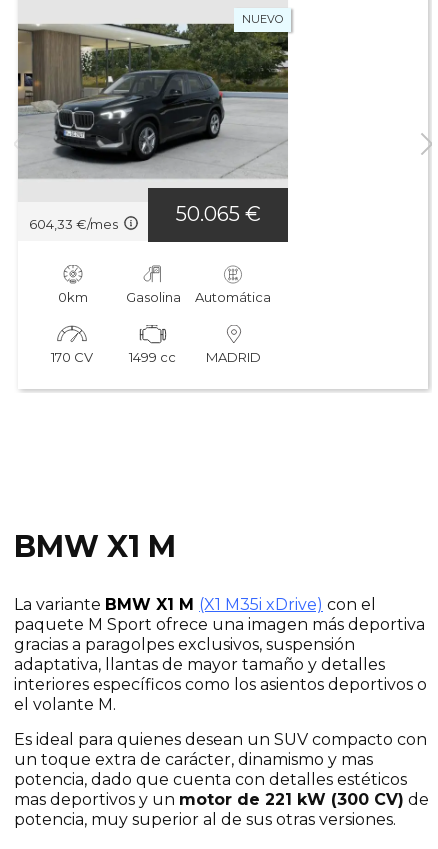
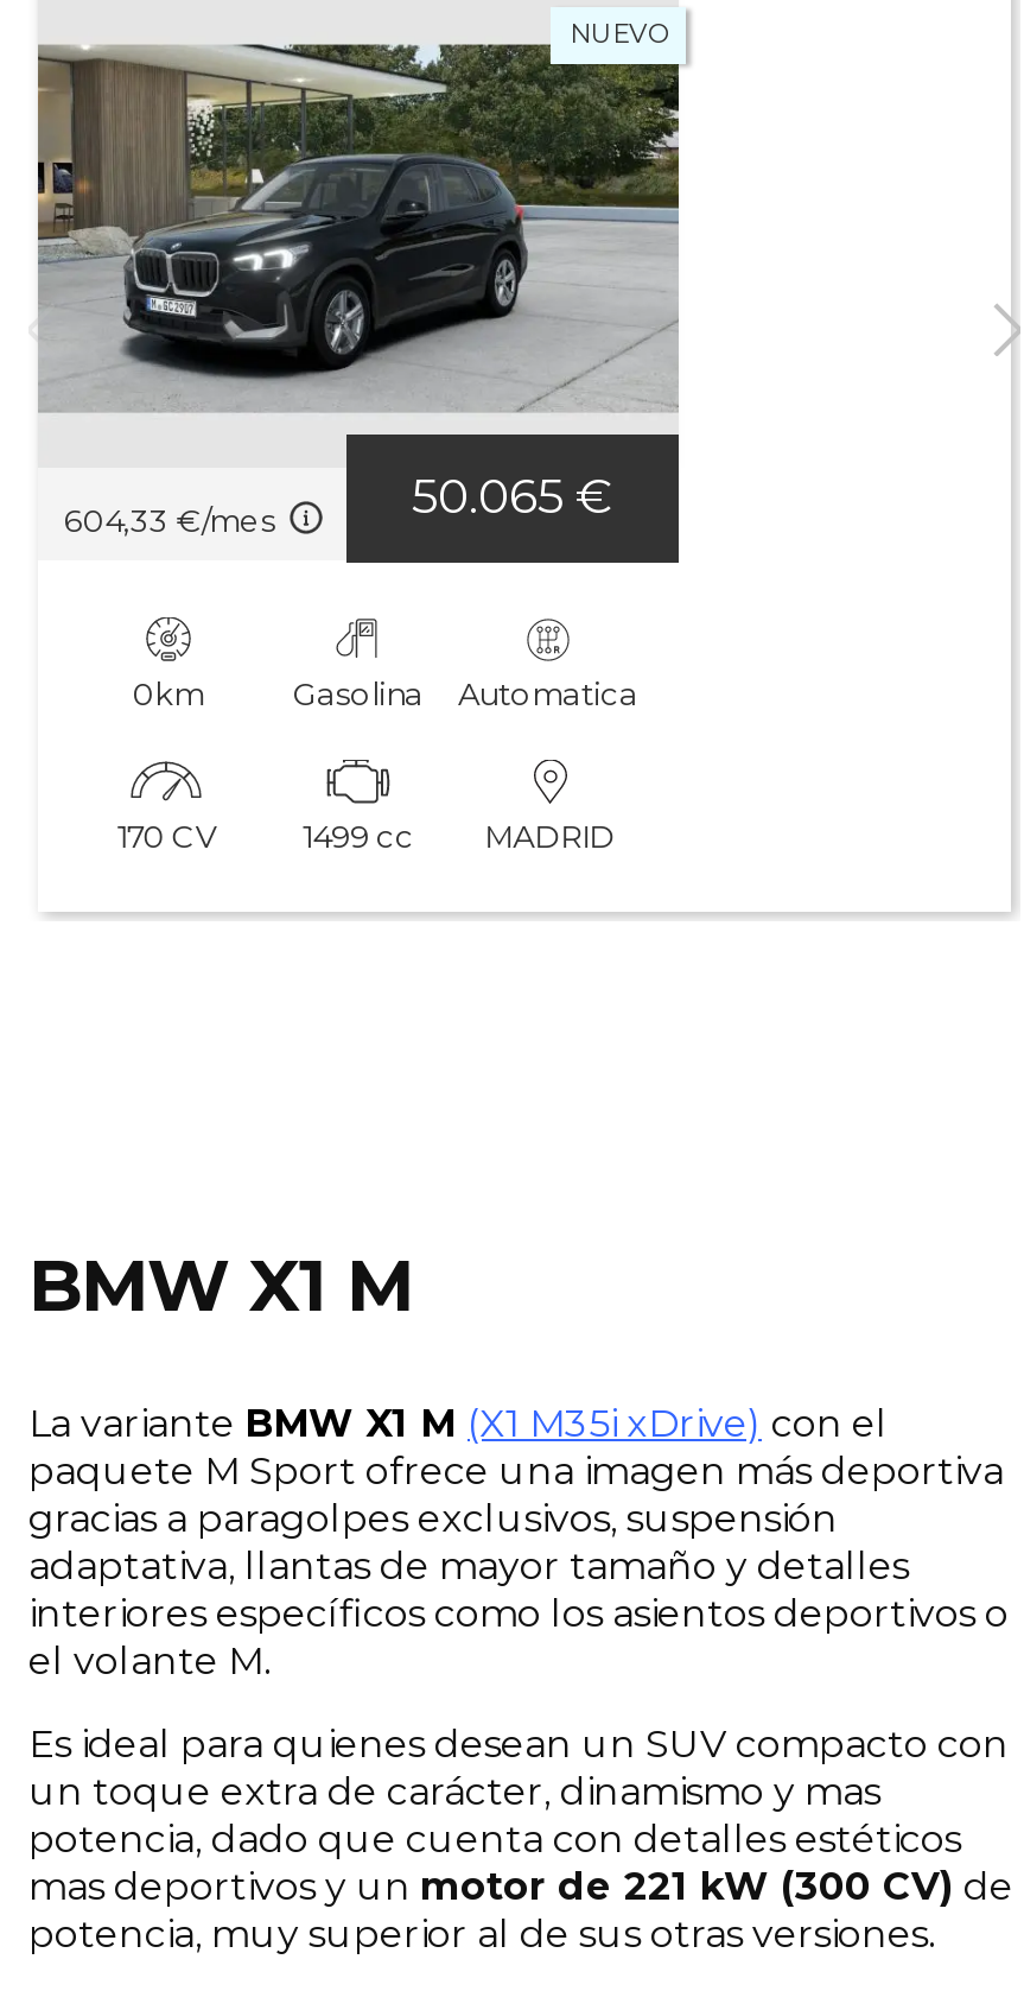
- Automática
+ Automatica
